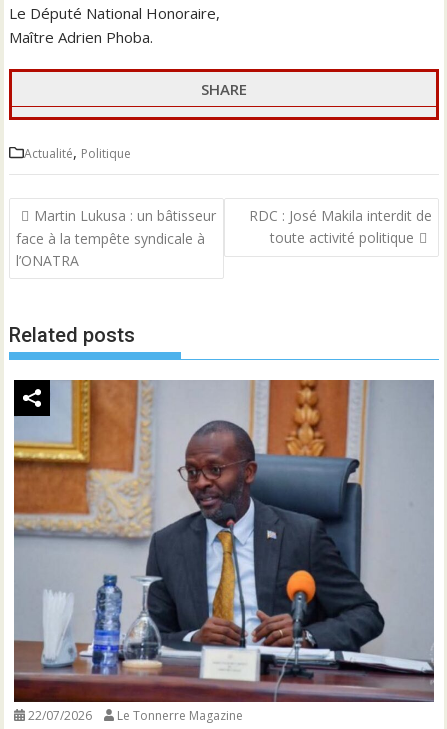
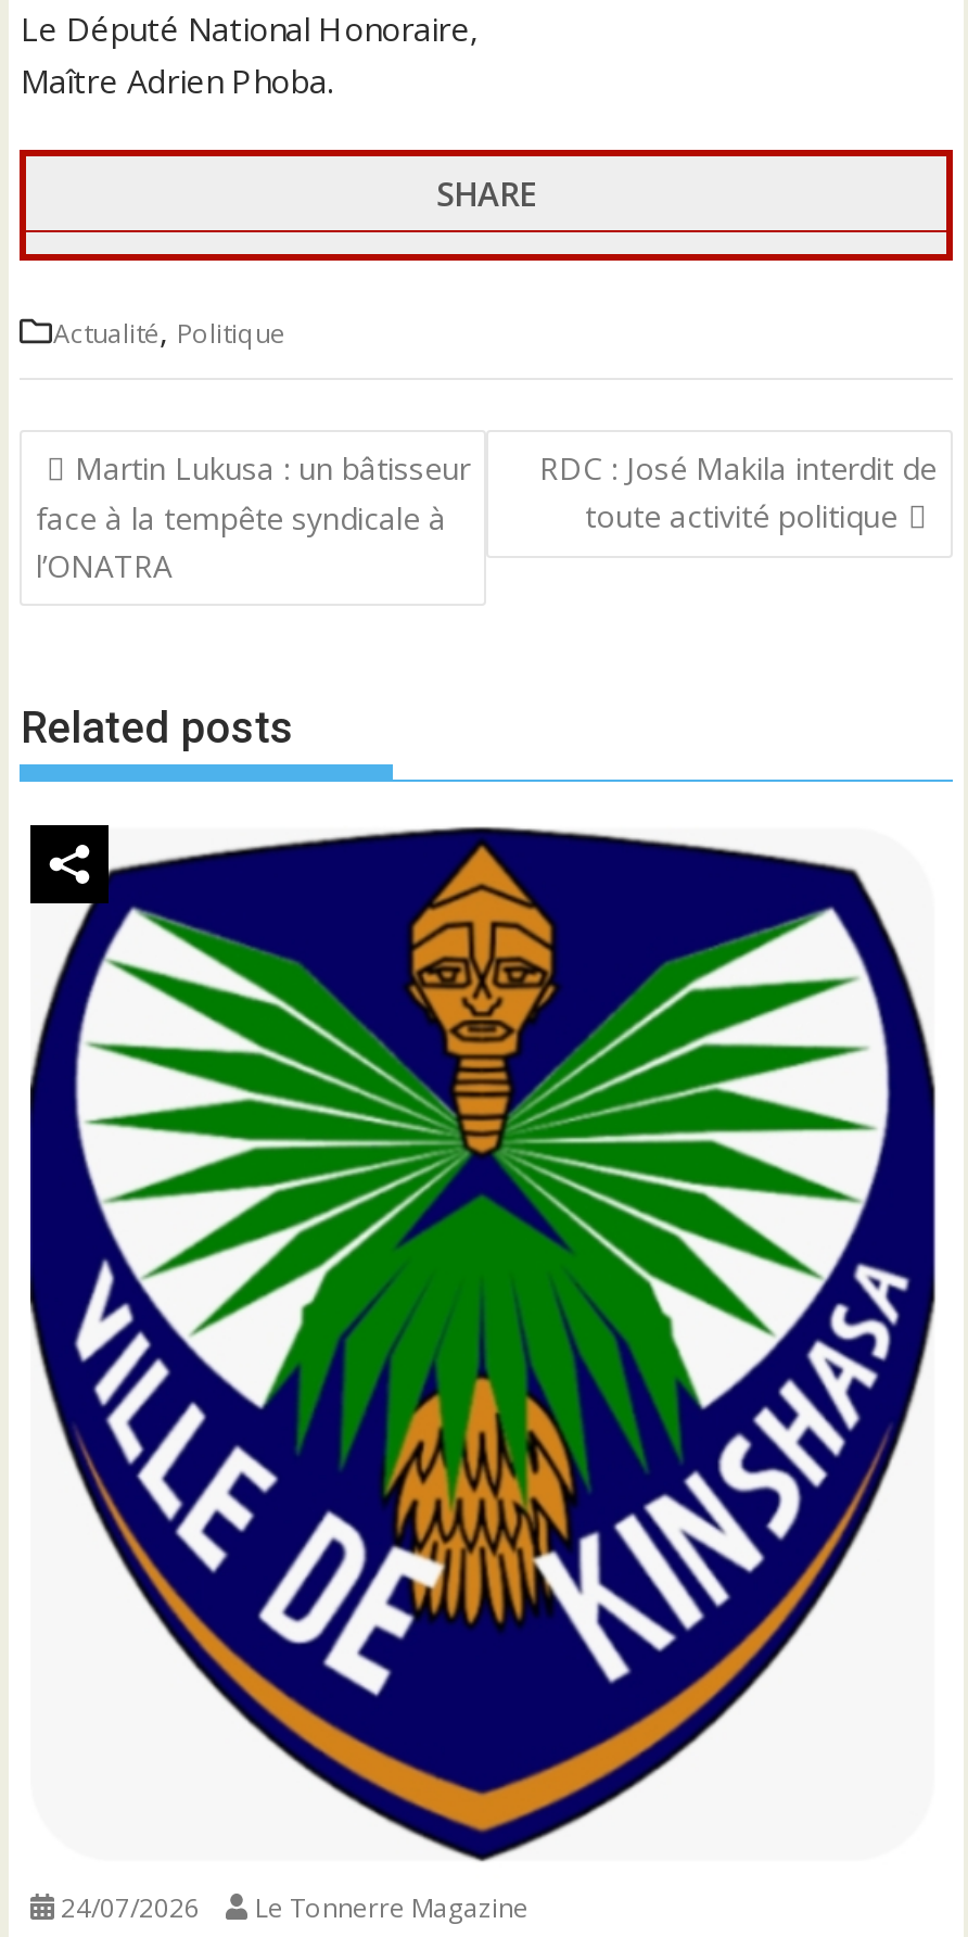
- [image]
- 22/07/2026 Le Tonnerre Magazine
+ [image]
+ 24/07/2026 Le Tonnerre Magazine
